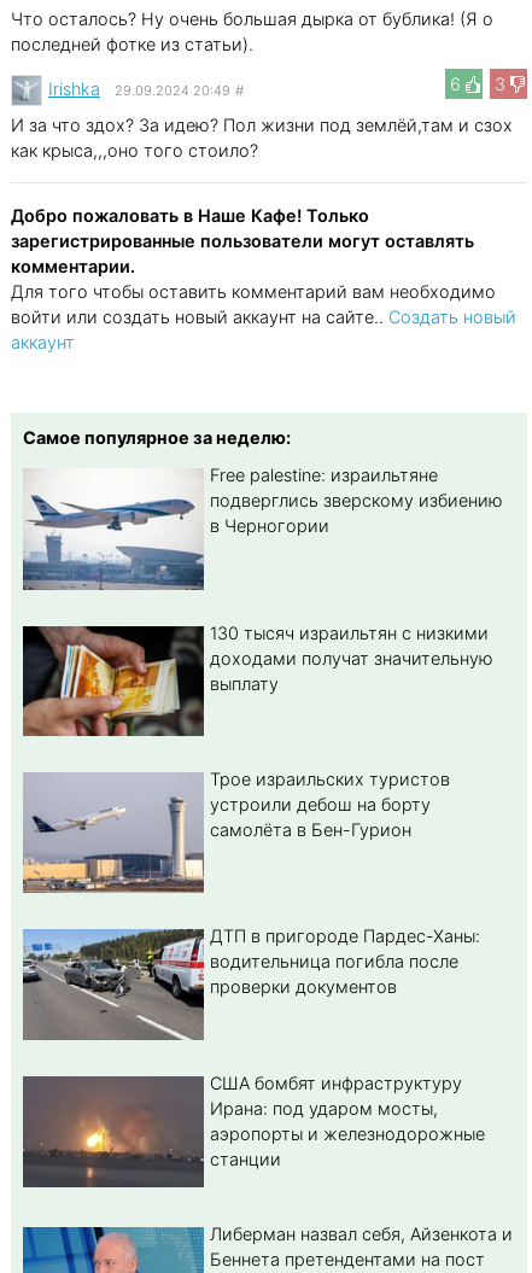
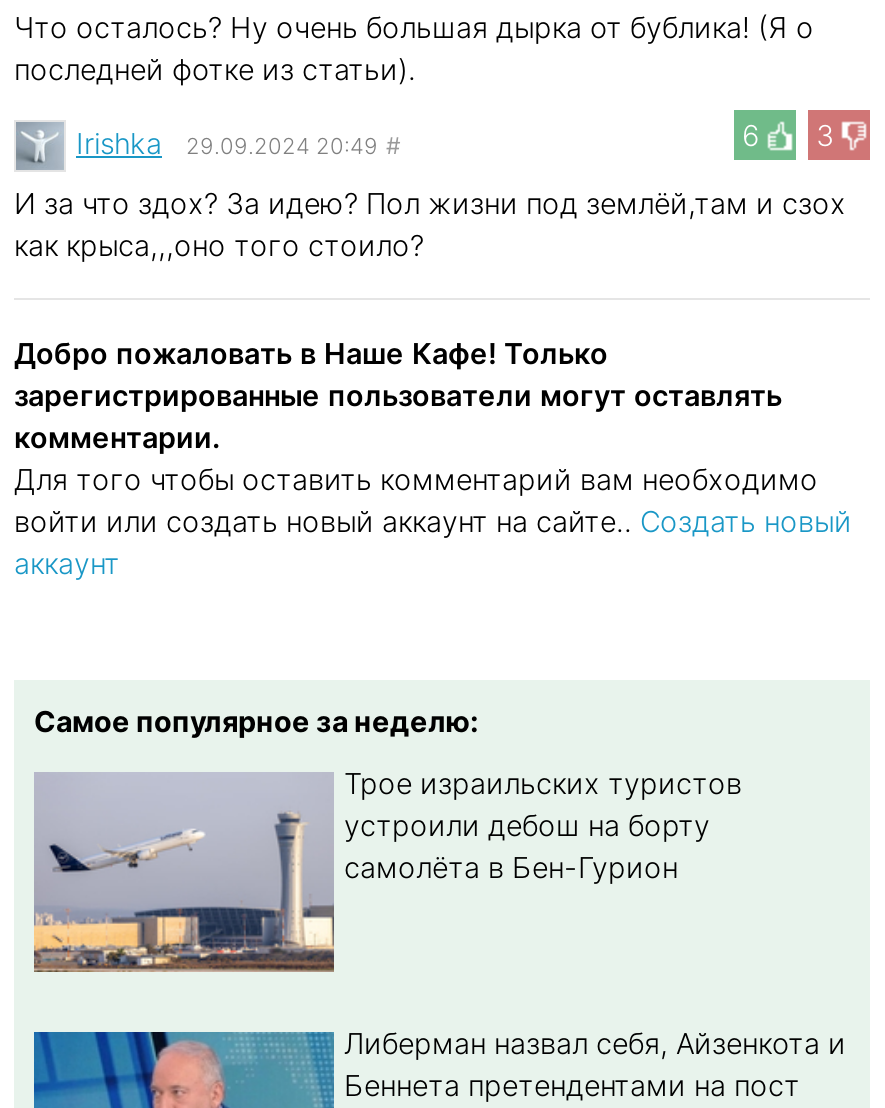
- [image]
- Free palestine: израильтяне
- подверглись зверскому избиению
- в Черногории

- [image]
- 130 тысяч израильтян с низкими
- доходами получат значительную
- выплату

- [image]
- ДТП в пригороде Пардес-Ханы:
- водительница погибла после
- проверки документов

- [image]
- США бомбят инфраструктуру
- Ирана: под ударом мосты,
- аэропорты и железнодорожные
- станции
